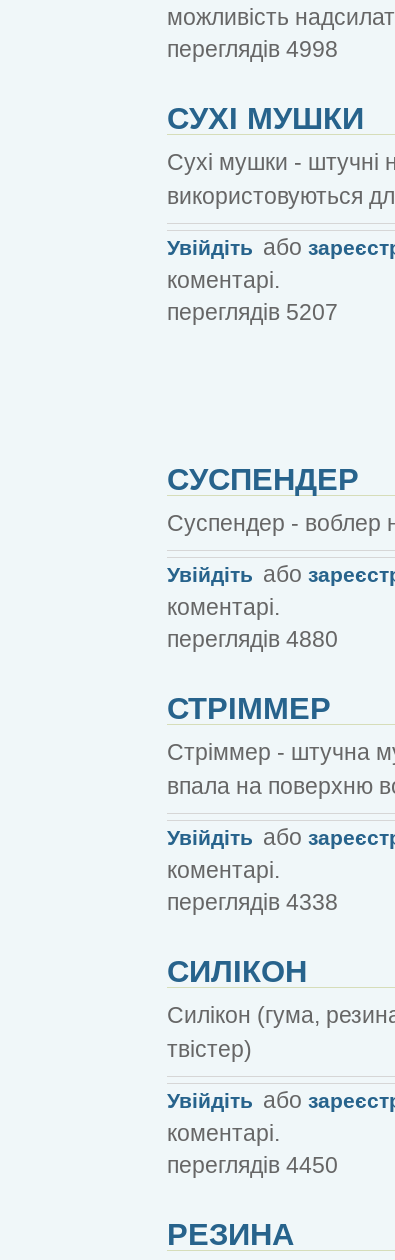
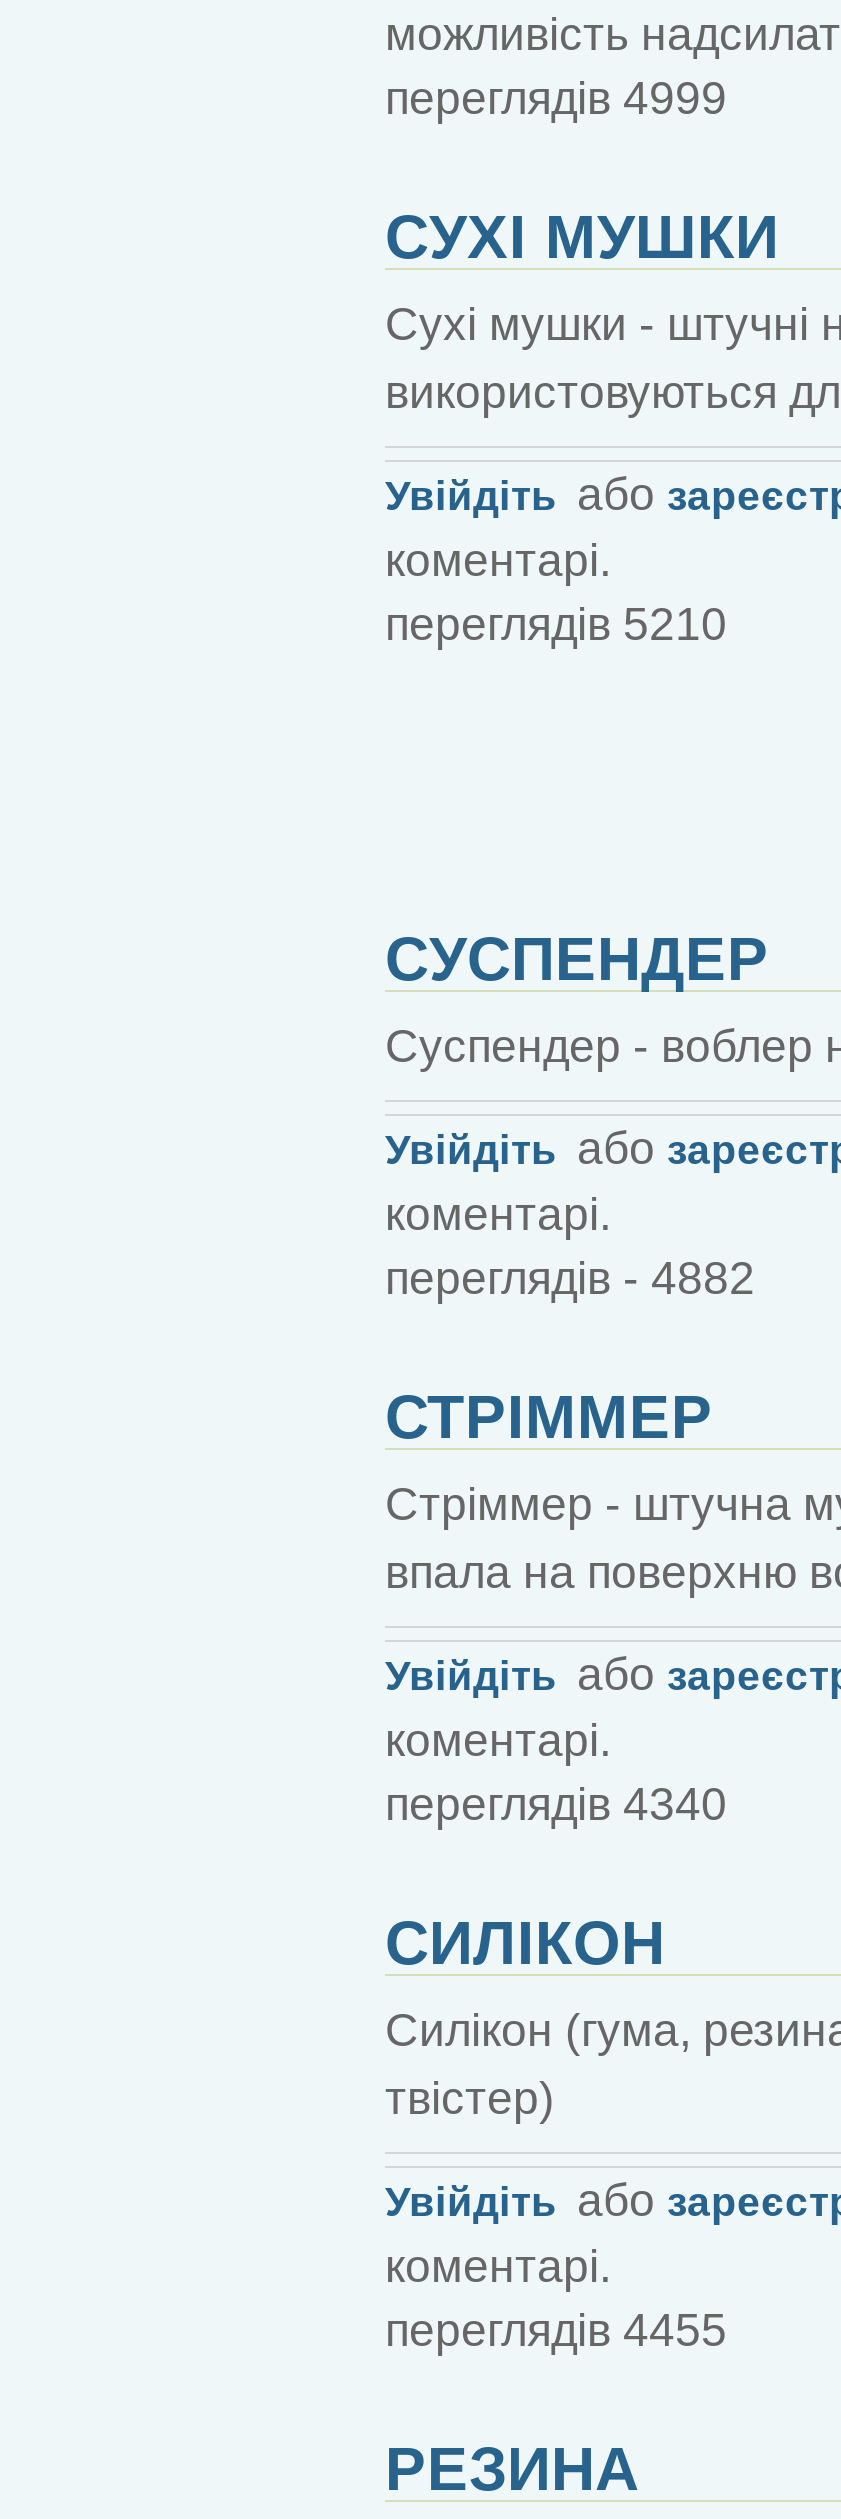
- переглядів 4998
+ переглядів 4999

- переглядів 5207
+ переглядів 5210

- переглядів 4880
+ переглядів - 4882

- переглядів 4338
+ переглядів 4340

- переглядів 4450
+ переглядів 4455
